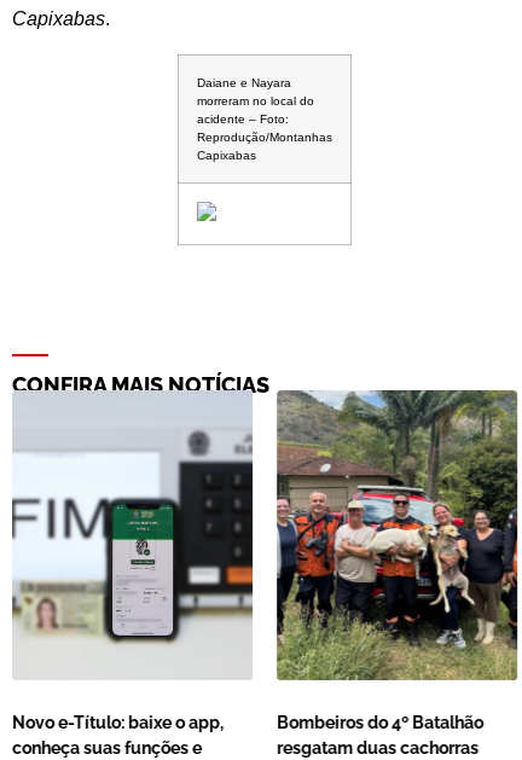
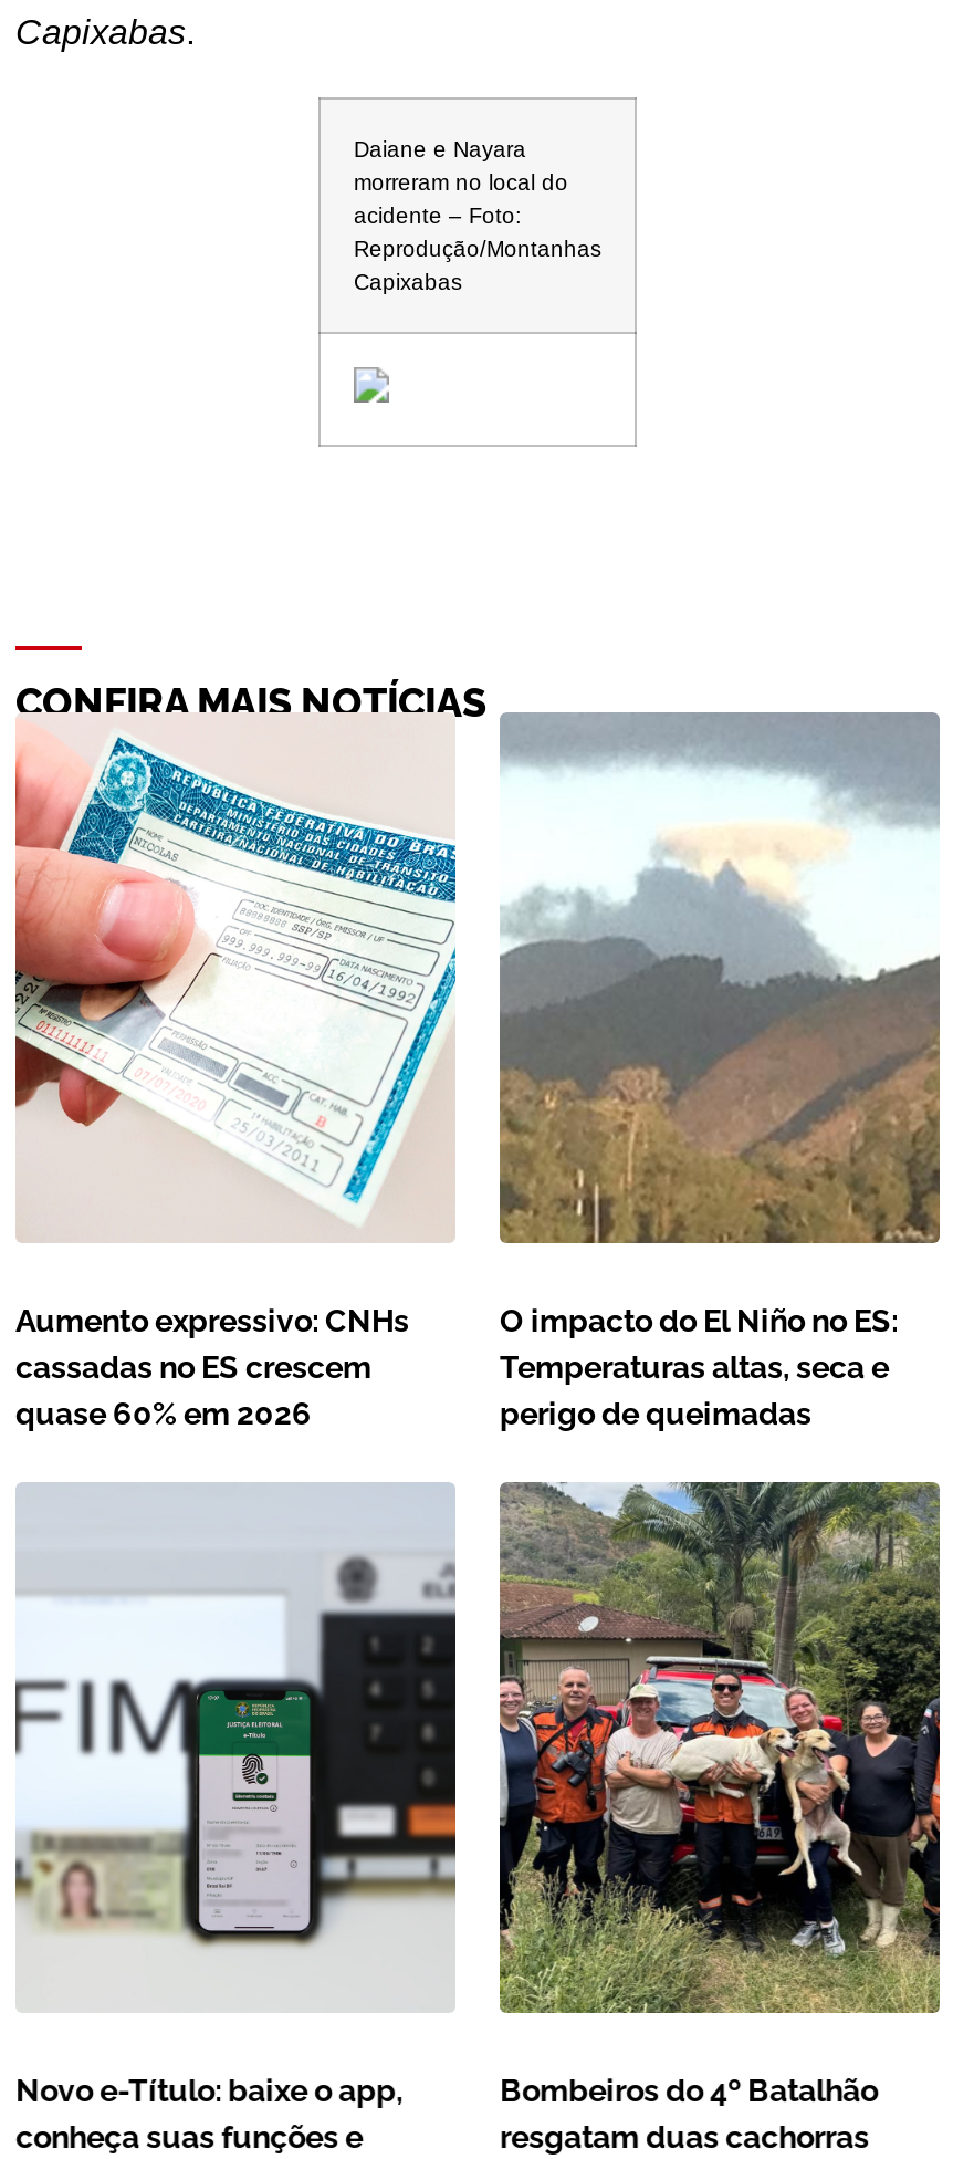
+ [image]

+ Aumento expressivo: CNHs
+ cassadas no ES crescem
+ quase 60% em 2026

+ [image]
+ O impacto do El Niño no ES:
+ Temperaturas altas, seca e
+ perigo de queimadas
